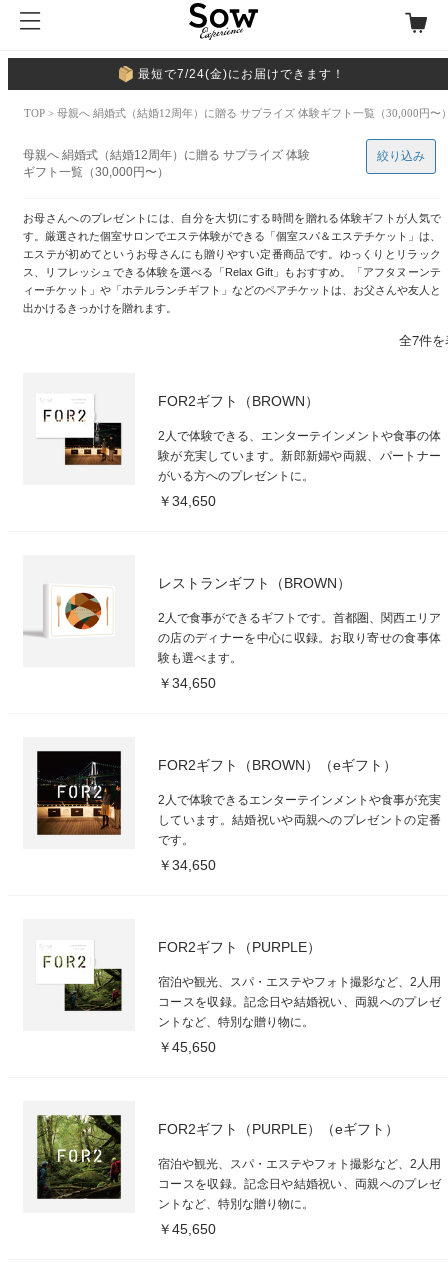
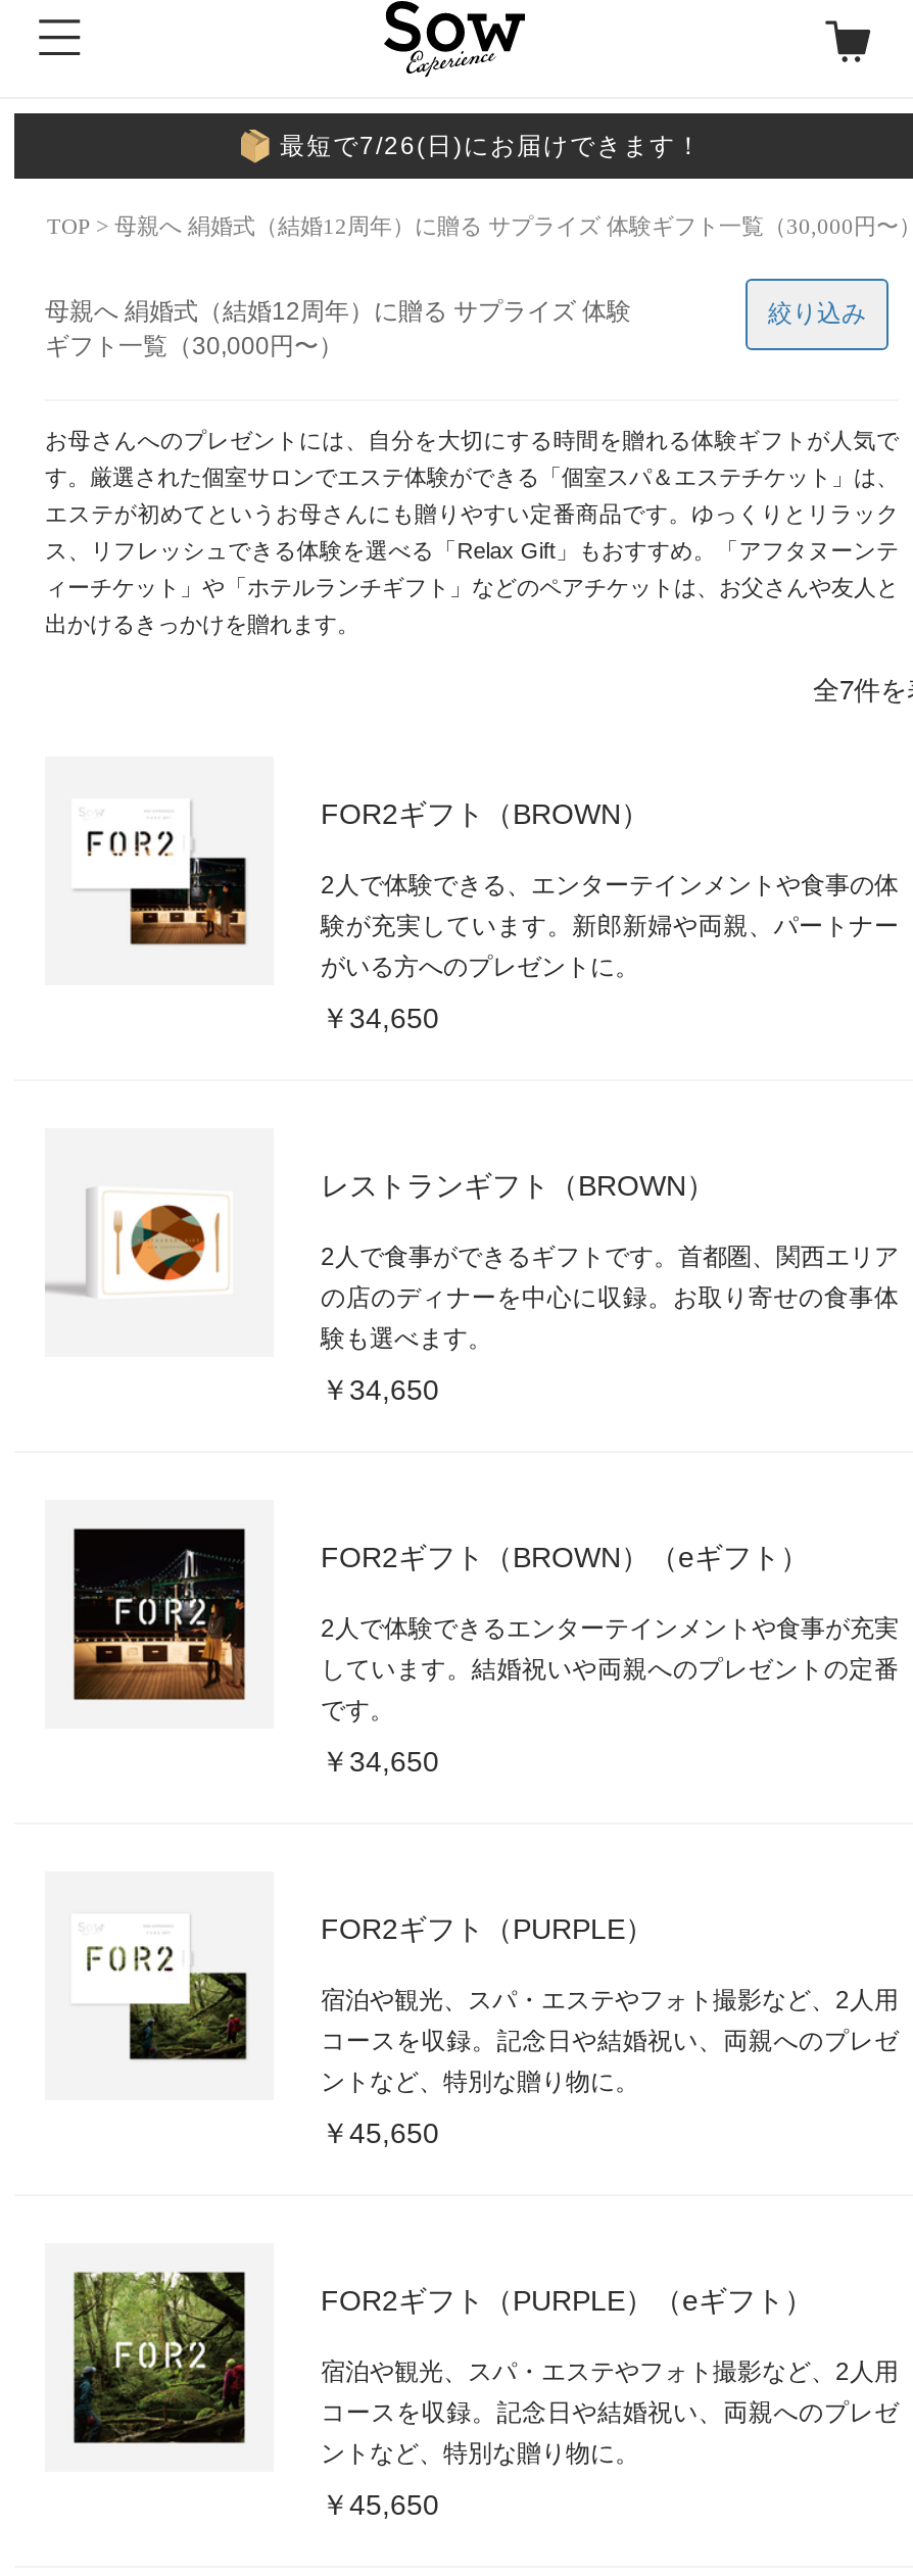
- 最短で7/24(金)にお届けできます！
+ 最短で7/26(日)にお届けできます！
